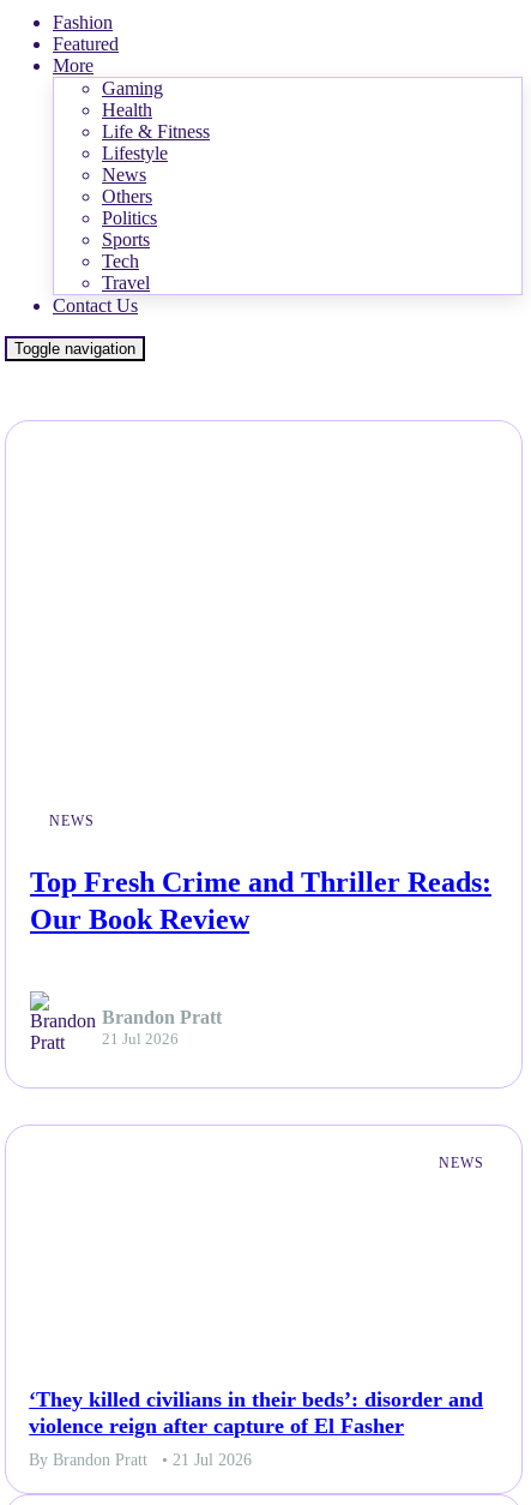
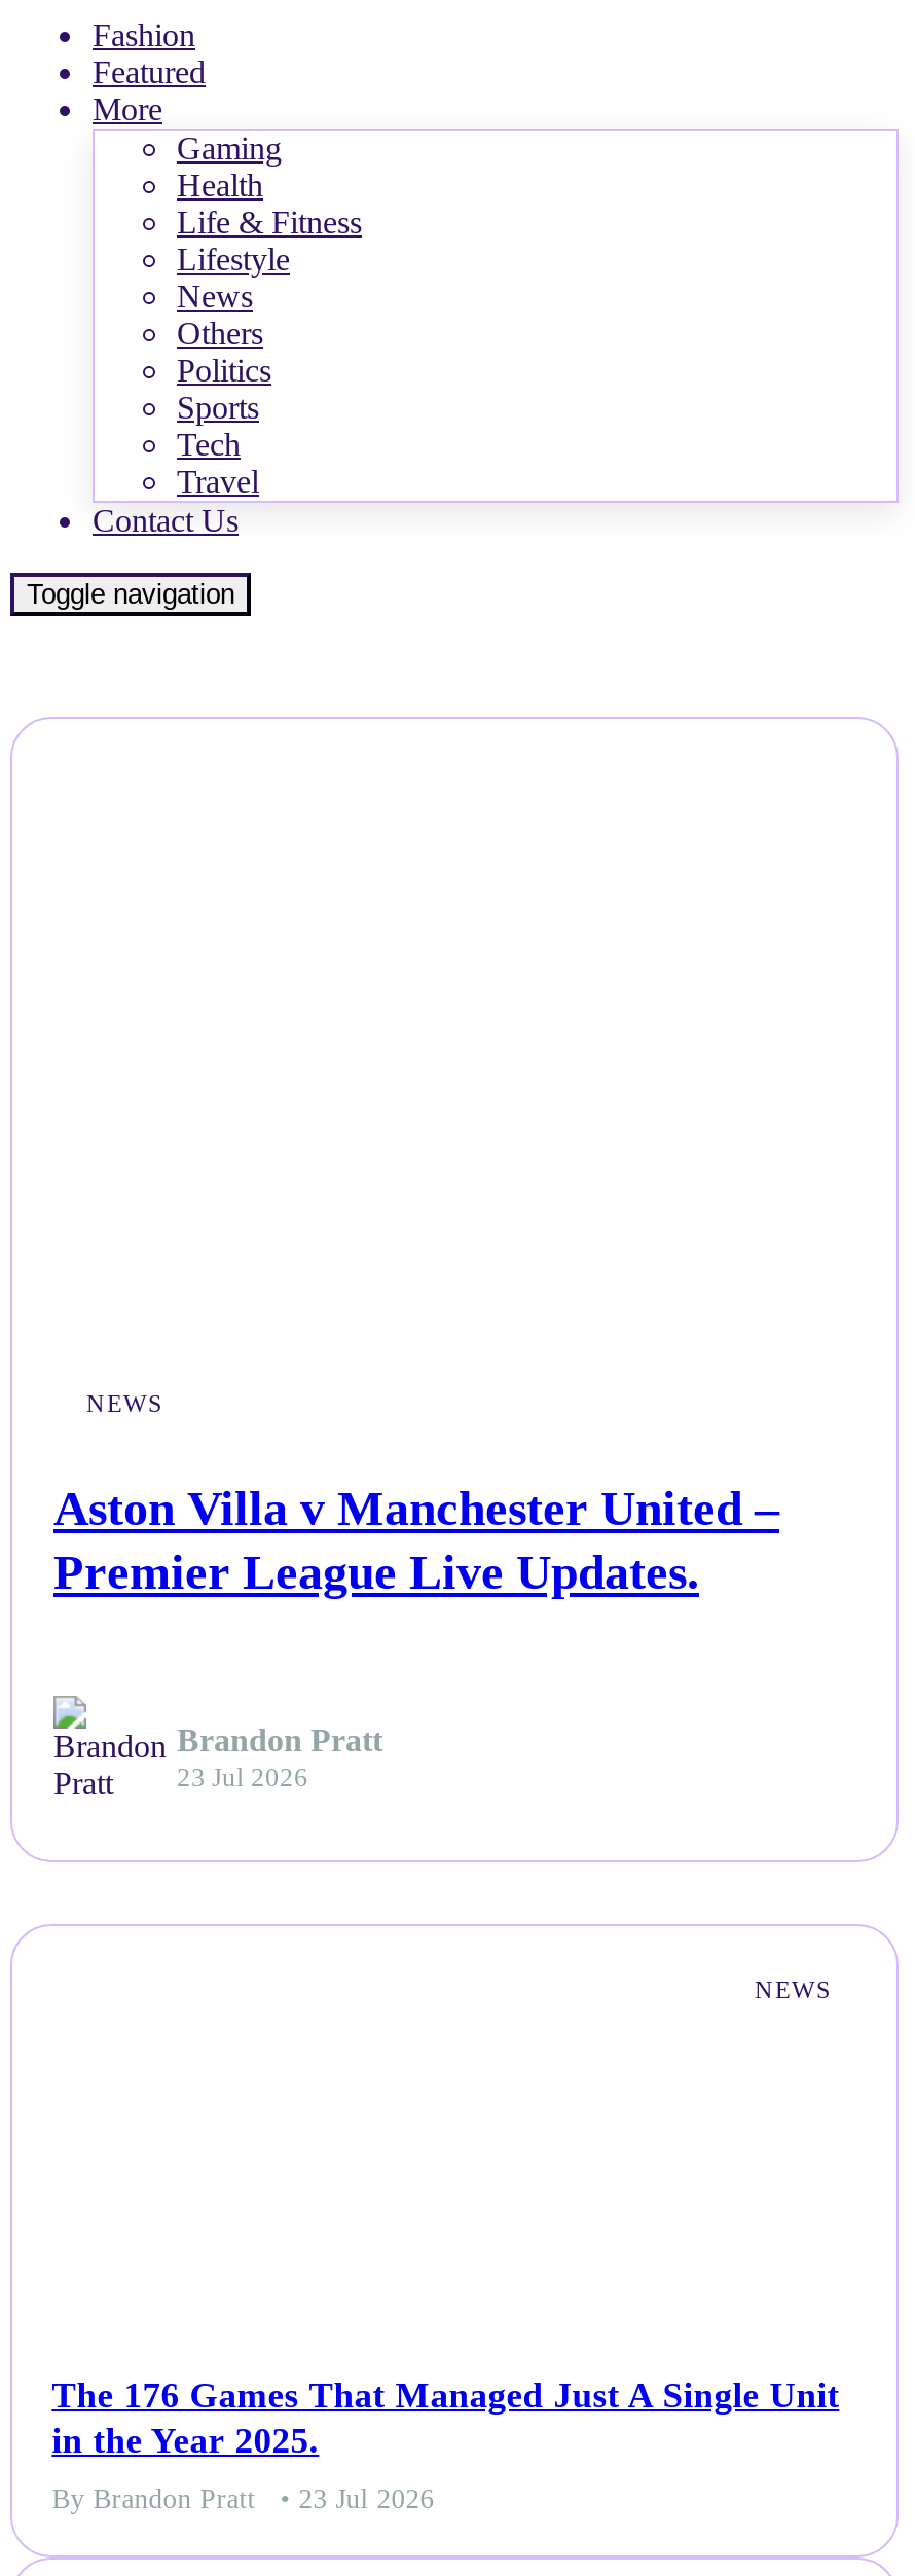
- Top Fresh Crime and Thriller Reads:
- Our Book Review
+ Aston Villa v Manchester United –
+ Premier League Live Updates.

- 21 Jul 2026
+ 23 Jul 2026

- ‘They killed civilians in their beds’: disorder and
- violence reign after capture of El Fasher
+ The 176 Games That Managed Just A Single Unit
+ in the Year 2025.

- By Brandon Pratt • 21 Jul 2026
+ By Brandon Pratt • 23 Jul 2026
